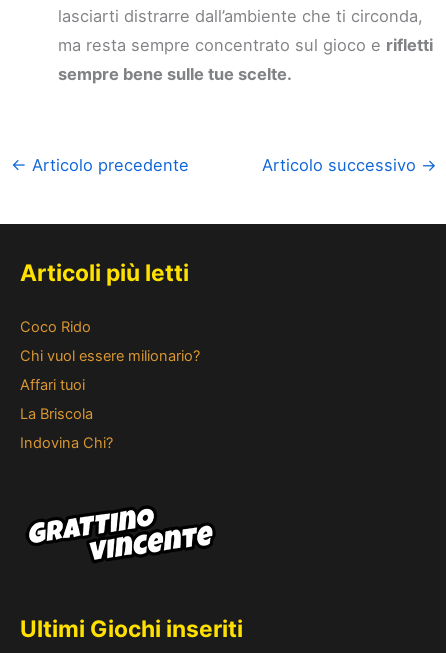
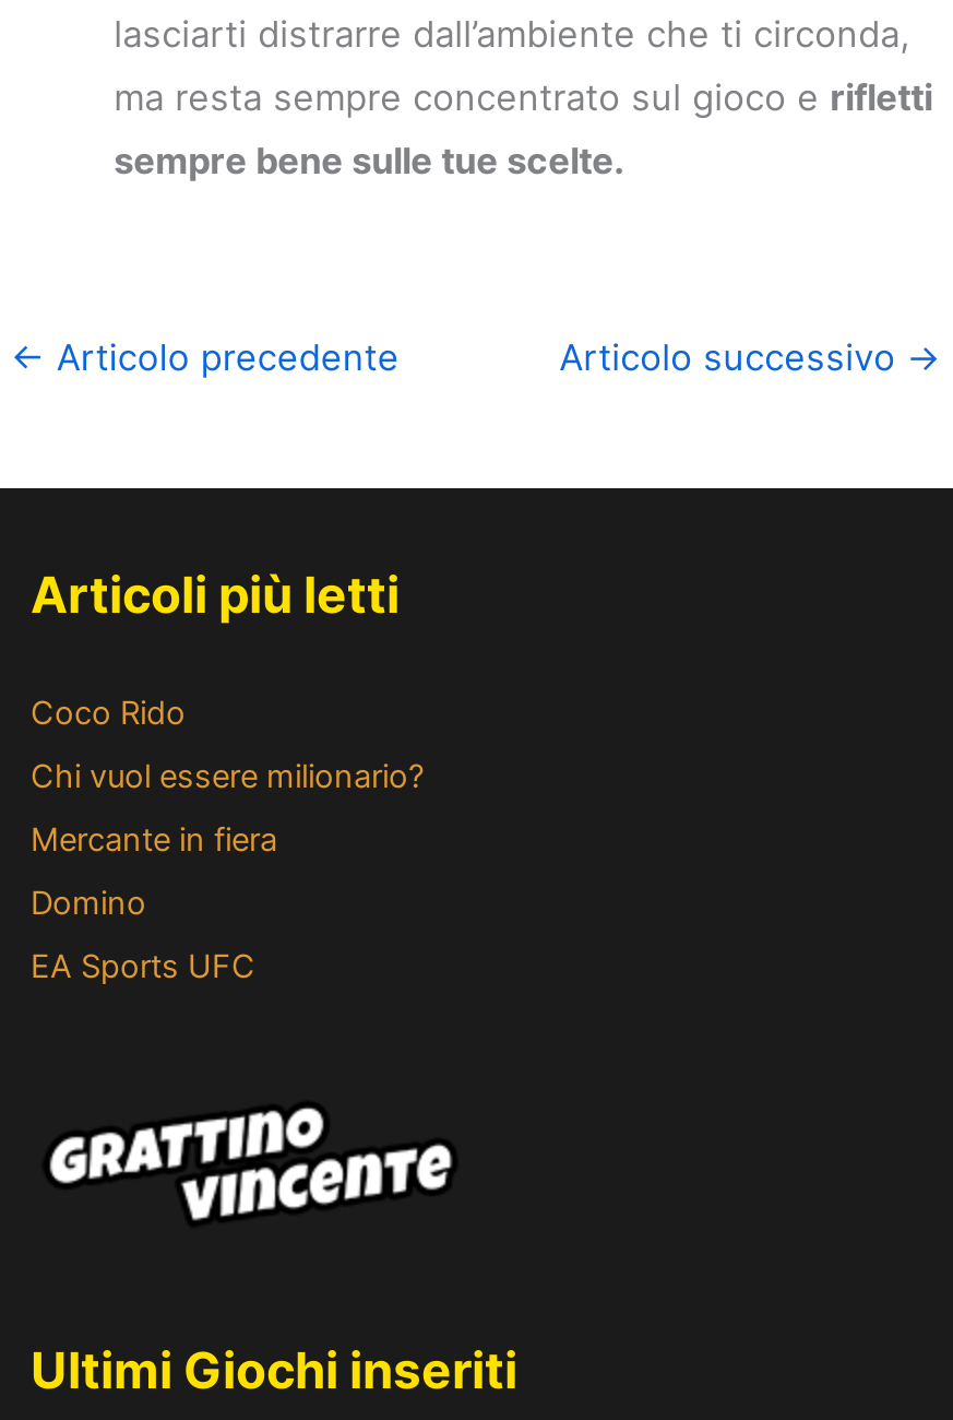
- Affari tuoi
+ Mercante in fiera

- La Briscola
+ Domino

- Indovina Chi?
+ EA Sports UFC
